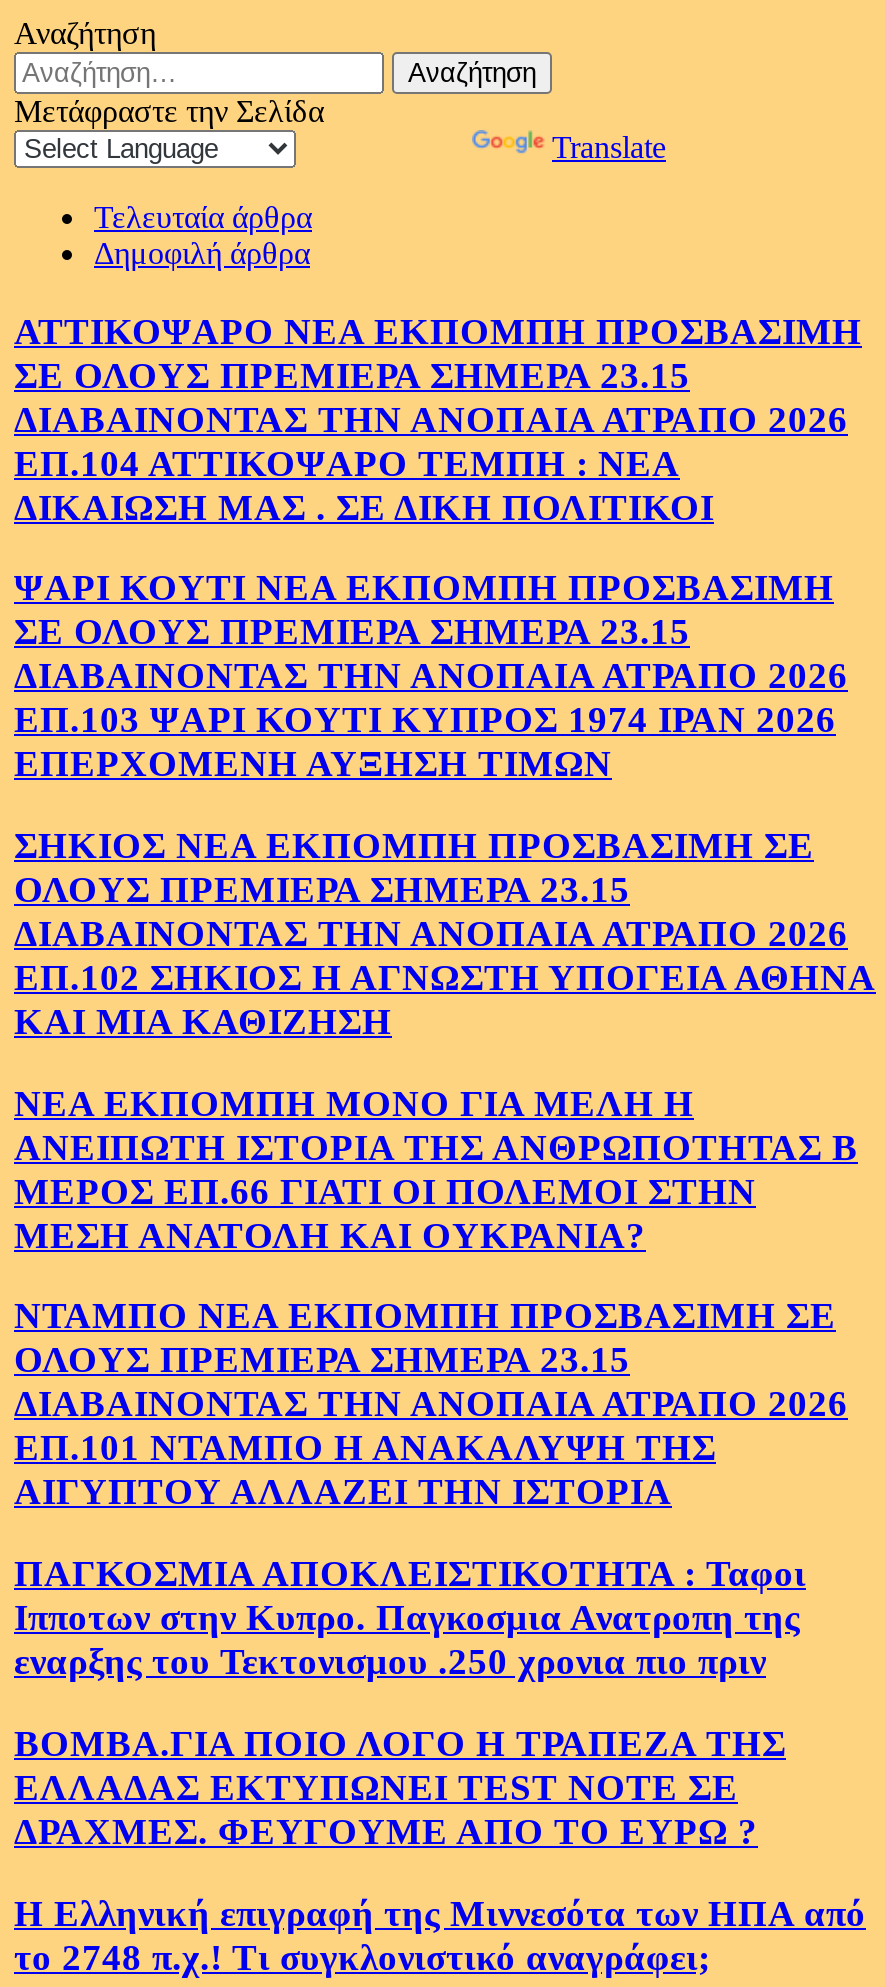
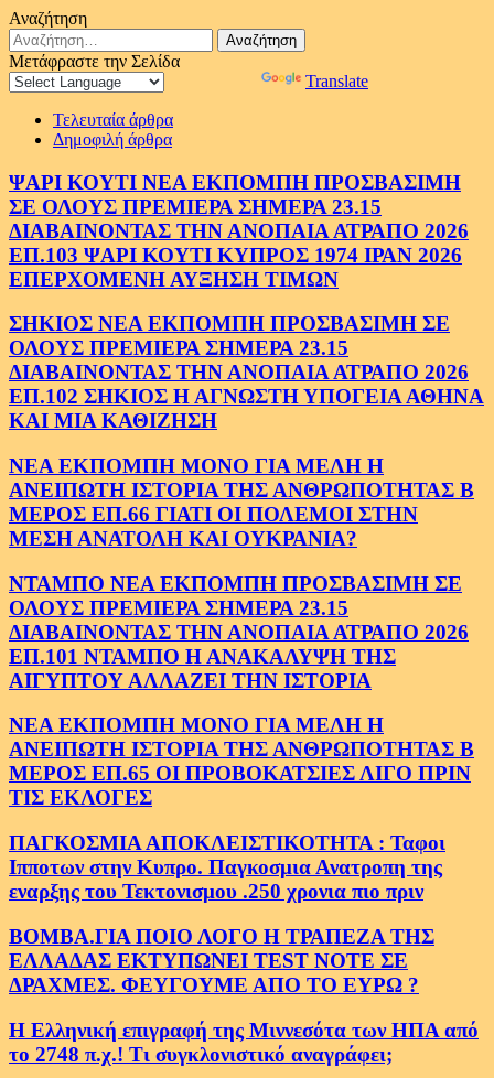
- ΑΤΤΙΚΟΨΑΡΟ ΝΕΑ ΕΚΠΟΜΠΗ ΠΡΟΣΒΑΣΙΜΗ
- ΣΕ ΟΛΟΥΣ ΠΡΕΜΙΕΡΑ ΣΗΜΕΡΑ 23.15
- ΔΙΑΒΑΙΝΟΝΤΑΣ ΤΗΝ ΑΝΟΠΑΙΑ ΑΤΡΑΠΟ 2026
- ΕΠ.104 ΑΤΤΙΚΟΨΑΡΟ ΤΕΜΠΗ : ΝΕΑ
- ΔΙΚΑΙΩΣΗ ΜΑΣ . ΣΕ ΔΙΚΗ ΠΟΛΙΤΙΚΟΙ

moved up: ΨΑΡΙ ΚΟΥΤΙ ΝΕΑ ΕΚΠΟΜΠΗ ΠΡΟΣΒΑΣΙΜΗ | ΣΕ ΟΛΟΥΣ ΠΡΕΜΙΕΡΑ ΣΗΜΕΡΑ 23.15 | ΔΙΑΒΑΙΝΟΝΤΑΣ ΤΗΝ ΑΝΟΠΑΙΑ ΑΤΡΑΠΟ 2026 | ... | ΕΠ.101 ΝΤΑΜΠΟ Η ΑΝΑΚΑΛΥΨΗ ΤΗΣ | ΑΙΓΥΠΤΟΥ ΑΛΛΑΖΕΙ ΤΗΝ ΙΣΤΟΡΙΑ

+ ΝΕΑ ΕΚΠΟΜΠΗ ΜΟΝΟ ΓΙΑ ΜΕΛΗ Η
+ ΑΝΕΙΠΩΤΗ ΙΣΤΟΡΙΑ ΤΗΣ ΑΝΘΡΩΠΟΤΗΤΑΣ Β
+ ΜΕΡΟΣ ΕΠ.65 ΟΙ ΠΡΟΒΟΚΑΤΣΙΕΣ ΛΙΓΟ ΠΡΙΝ
+ ΤΙΣ ΕΚΛΟΓΕΣ
